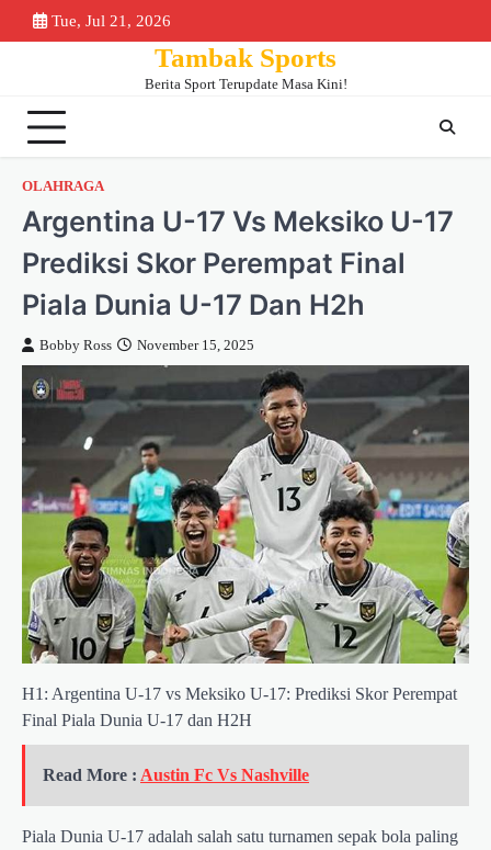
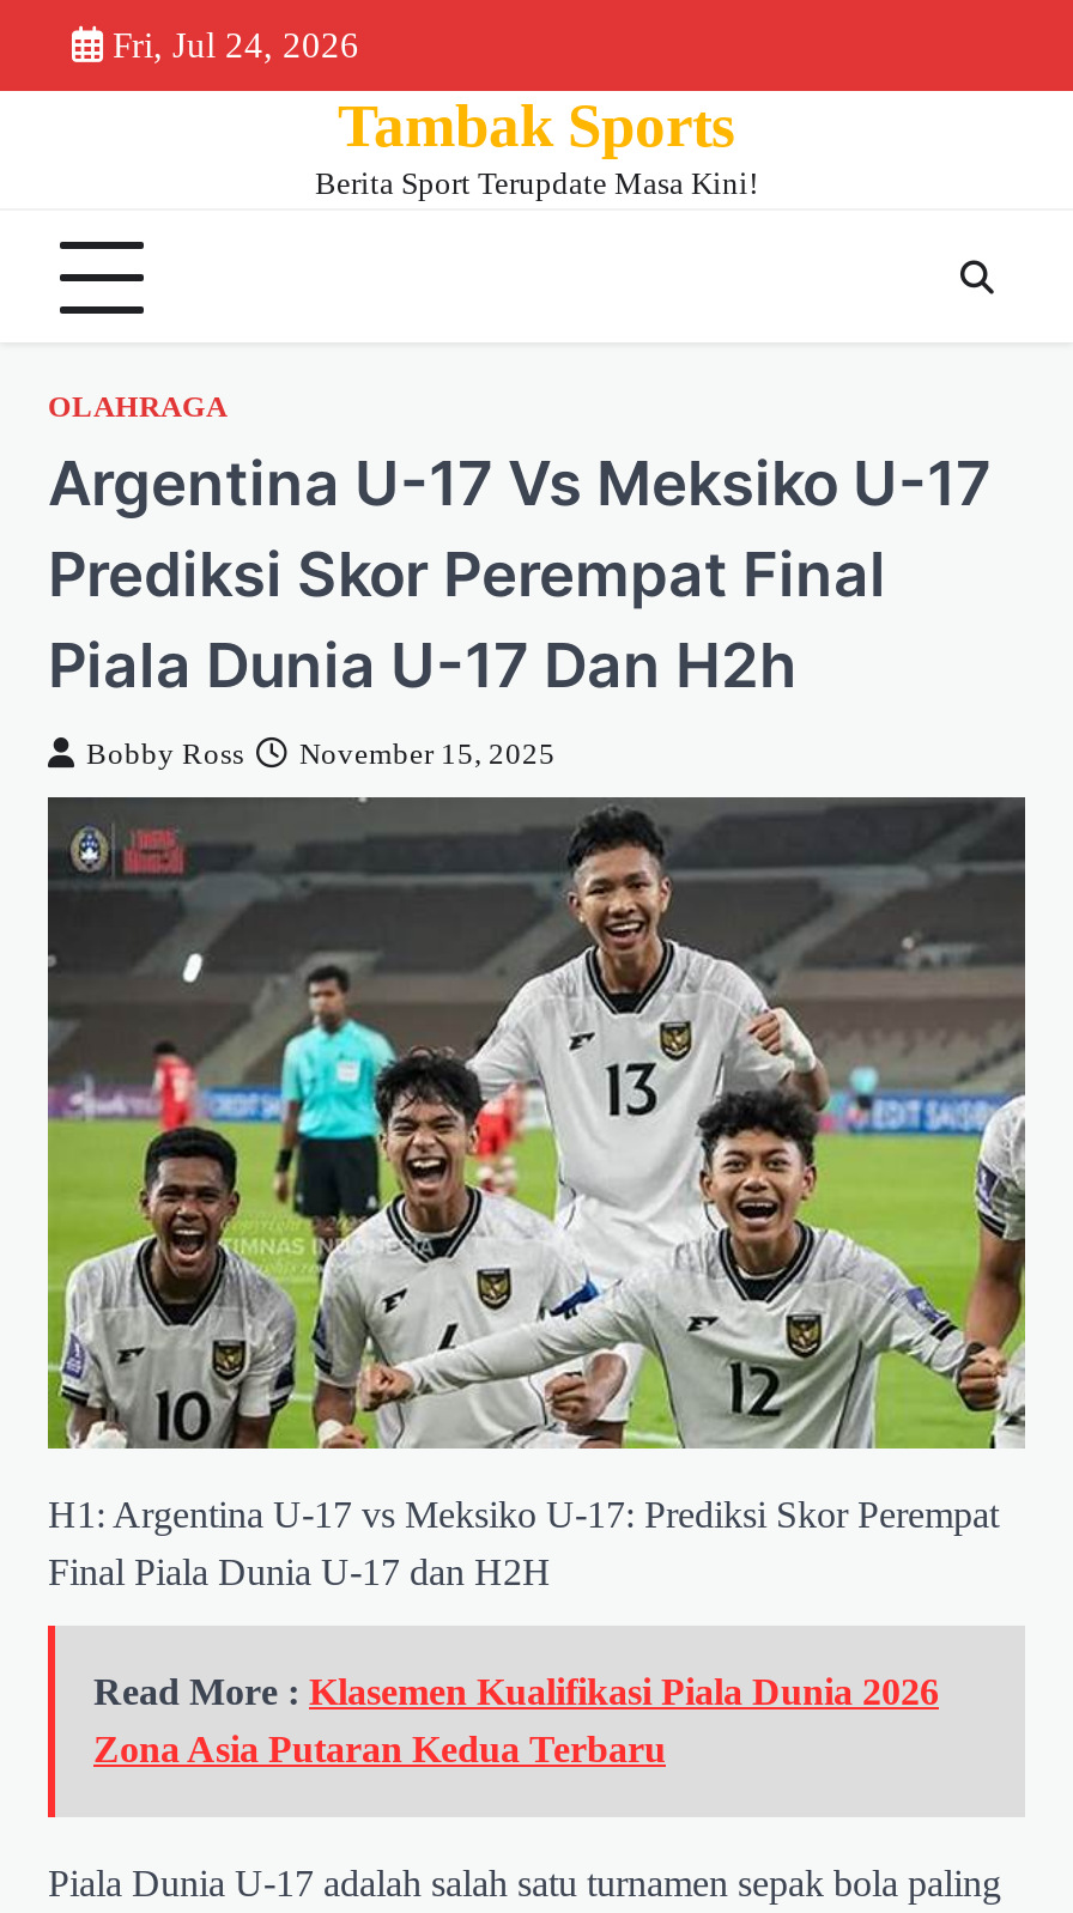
- Tue, Jul 21, 2026
+ Fri, Jul 24, 2026

- Read More : Austin Fc Vs Nashville
+ Read More : Klasemen Kualifikasi Piala Dunia 2026
+ Zona Asia Putaran Kedua Terbaru
